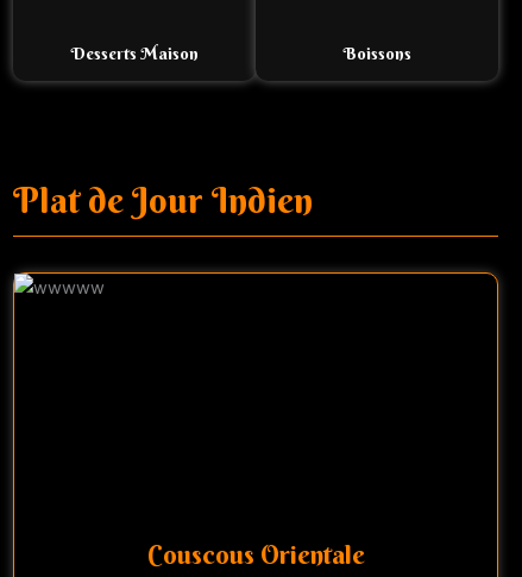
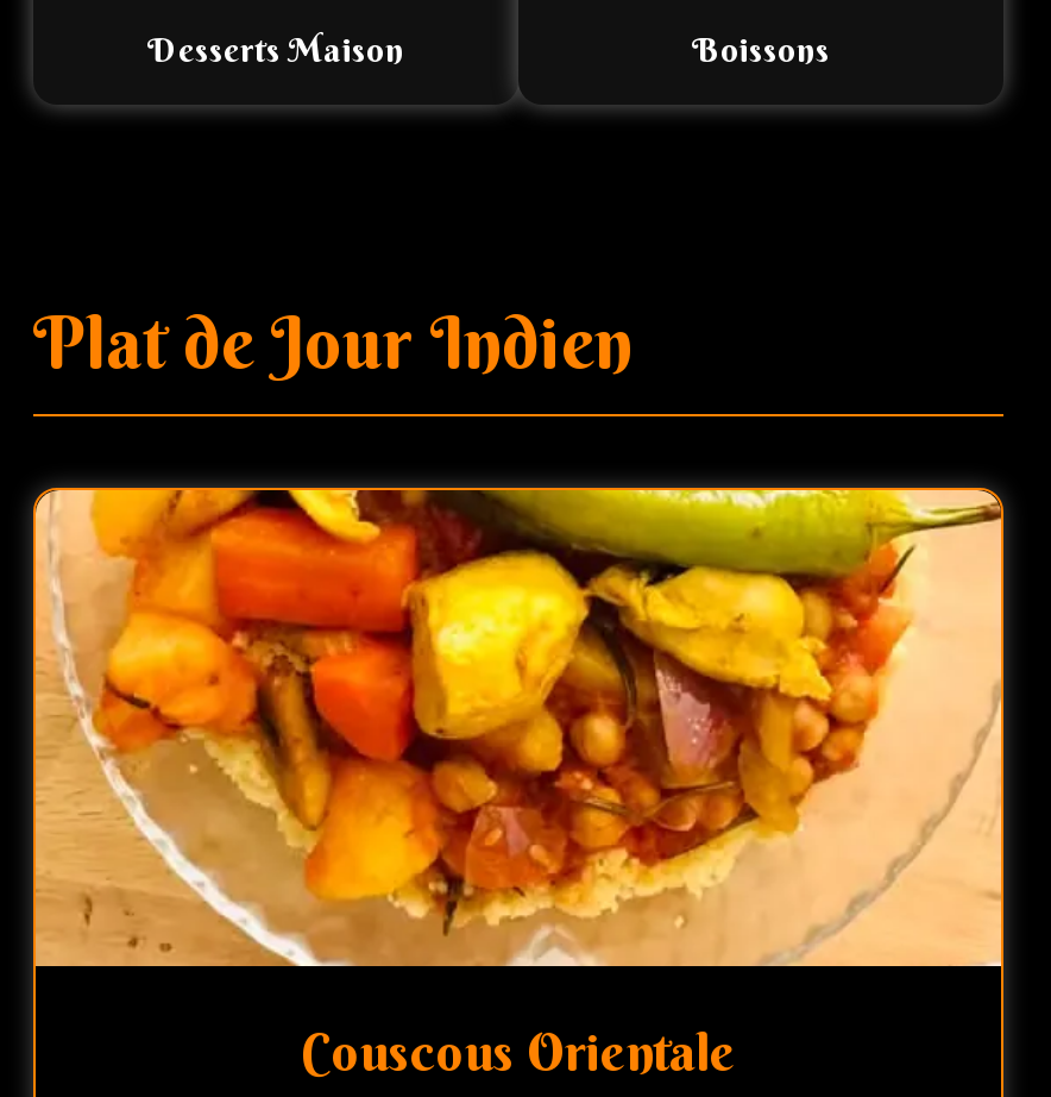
+ [image]
